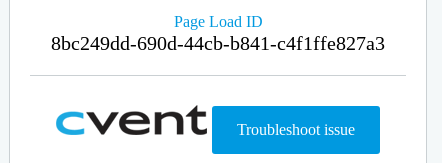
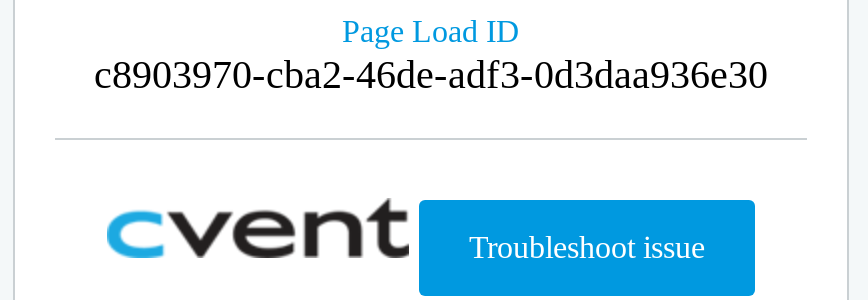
- 8bc249dd-690d-44cb-b841-c4f1ffe827a3
+ c8903970-cba2-46de-adf3-0d3daa936e30
